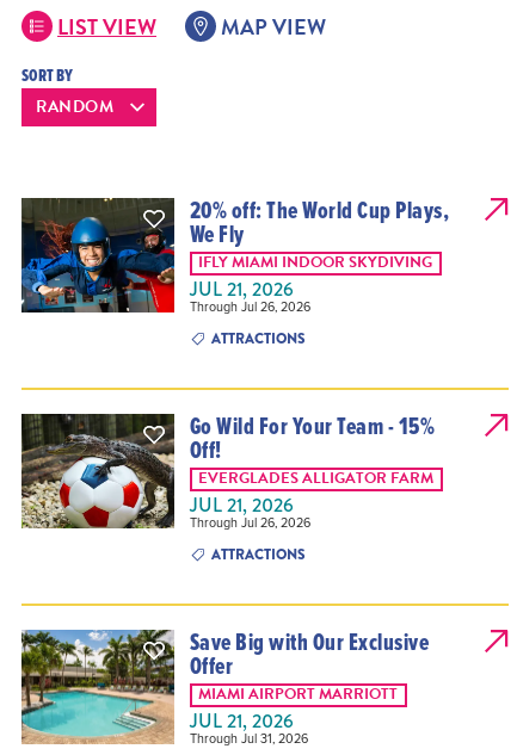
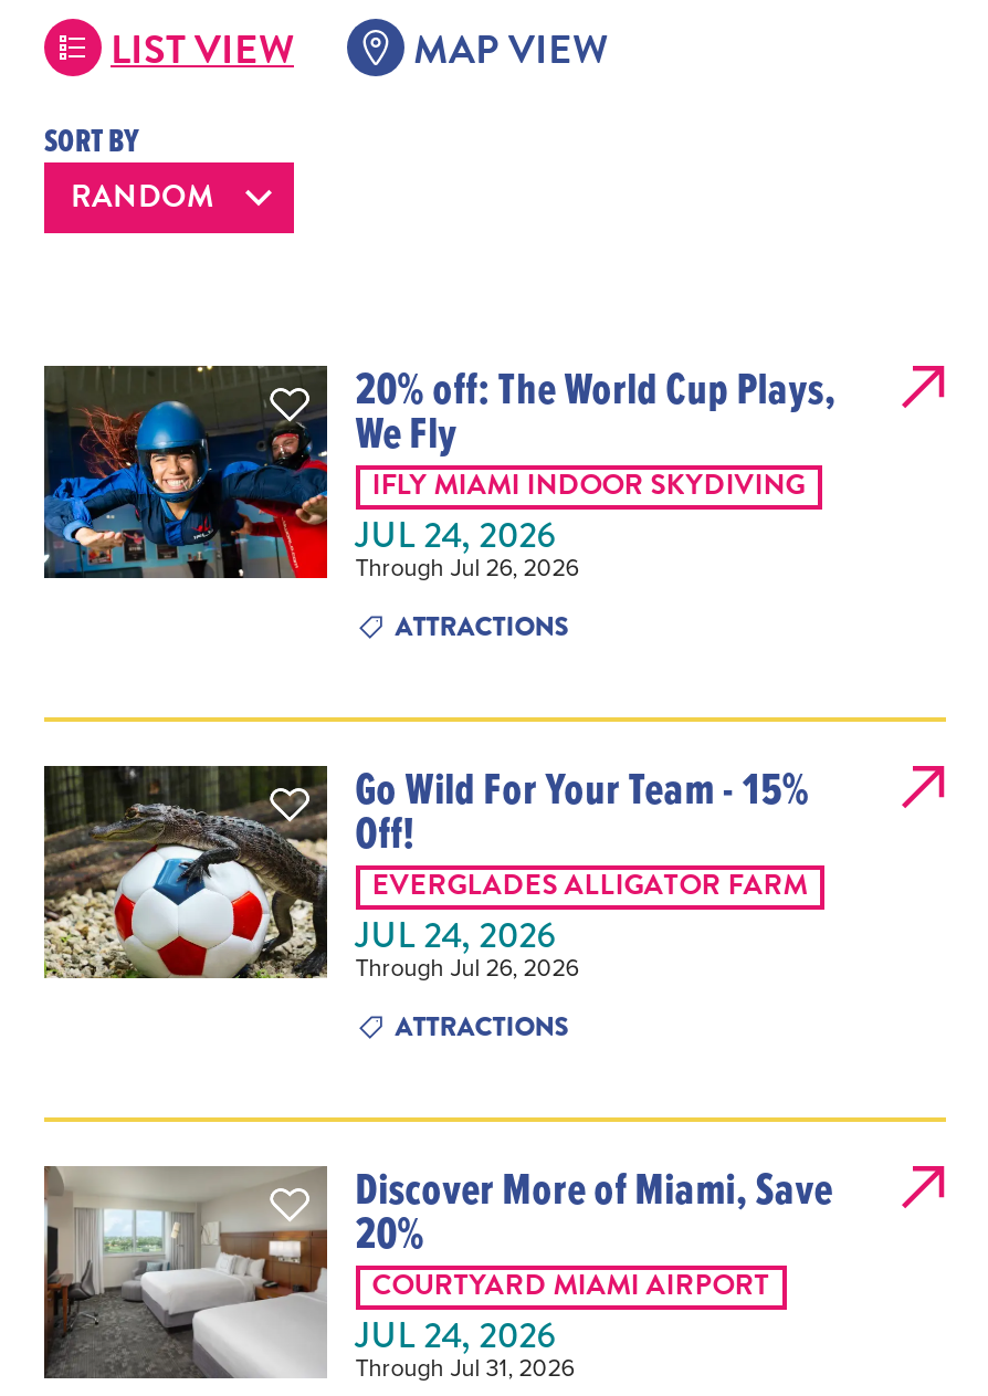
- JUL 21, 2026
+ JUL 24, 2026

- JUL 21, 2026
+ JUL 24, 2026

- [image]
- Save Big with Our Exclusive
- Offer
- MIAMI AIRPORT MARRIOTT
- JUL 21, 2026
+ [image]
+ Discover More of Miami, Save
+ 20%
+ COURTYARD MIAMI AIRPORT
+ JUL 24, 2026
